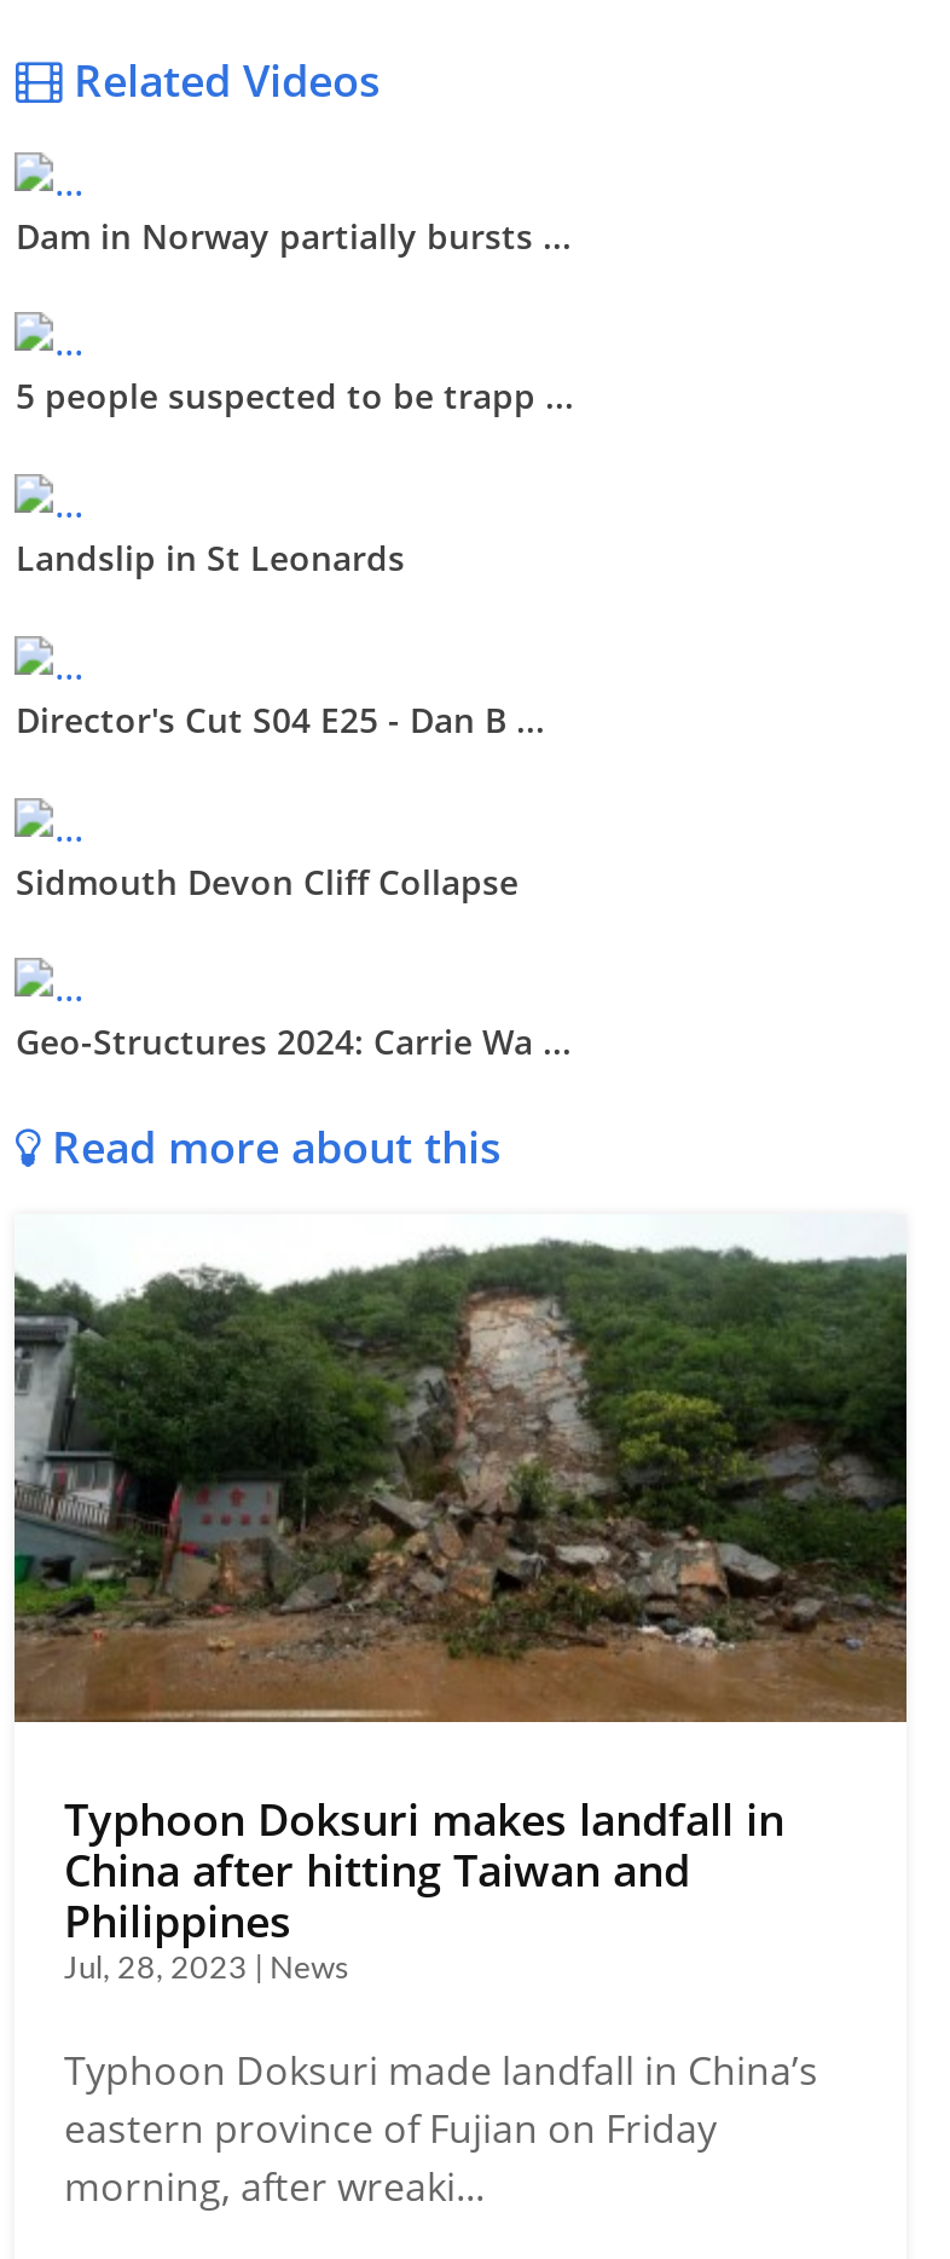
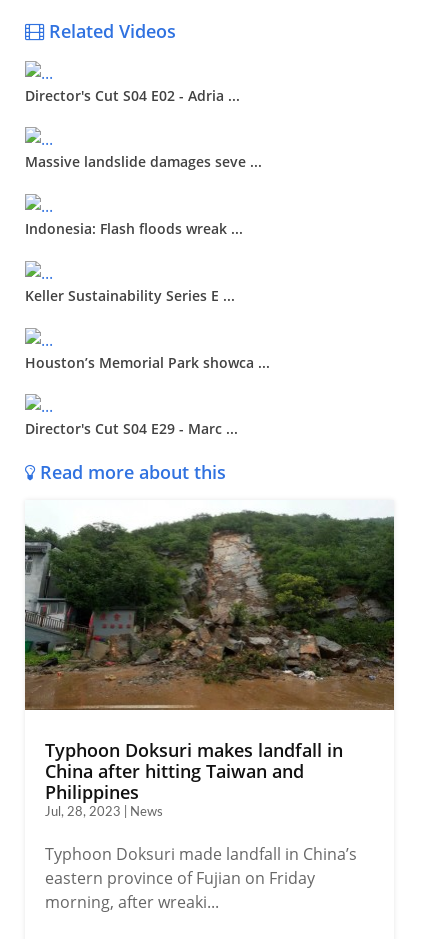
- Dam in Norway partially bursts ...
+ Director's Cut S04 E02 - Adria ...

- 5 people suspected to be trapp ...
+ Massive landslide damages seve ...

- Landslip in St Leonards
+ Indonesia: Flash floods wreak ...

- Director's Cut S04 E25 - Dan B ...
+ Keller Sustainability Series E ...

- Sidmouth Devon Cliff Collapse
+ Houston’s Memorial Park showca ...

- Geo-Structures 2024: Carrie Wa ...
+ Director's Cut S04 E29 - Marc ...
